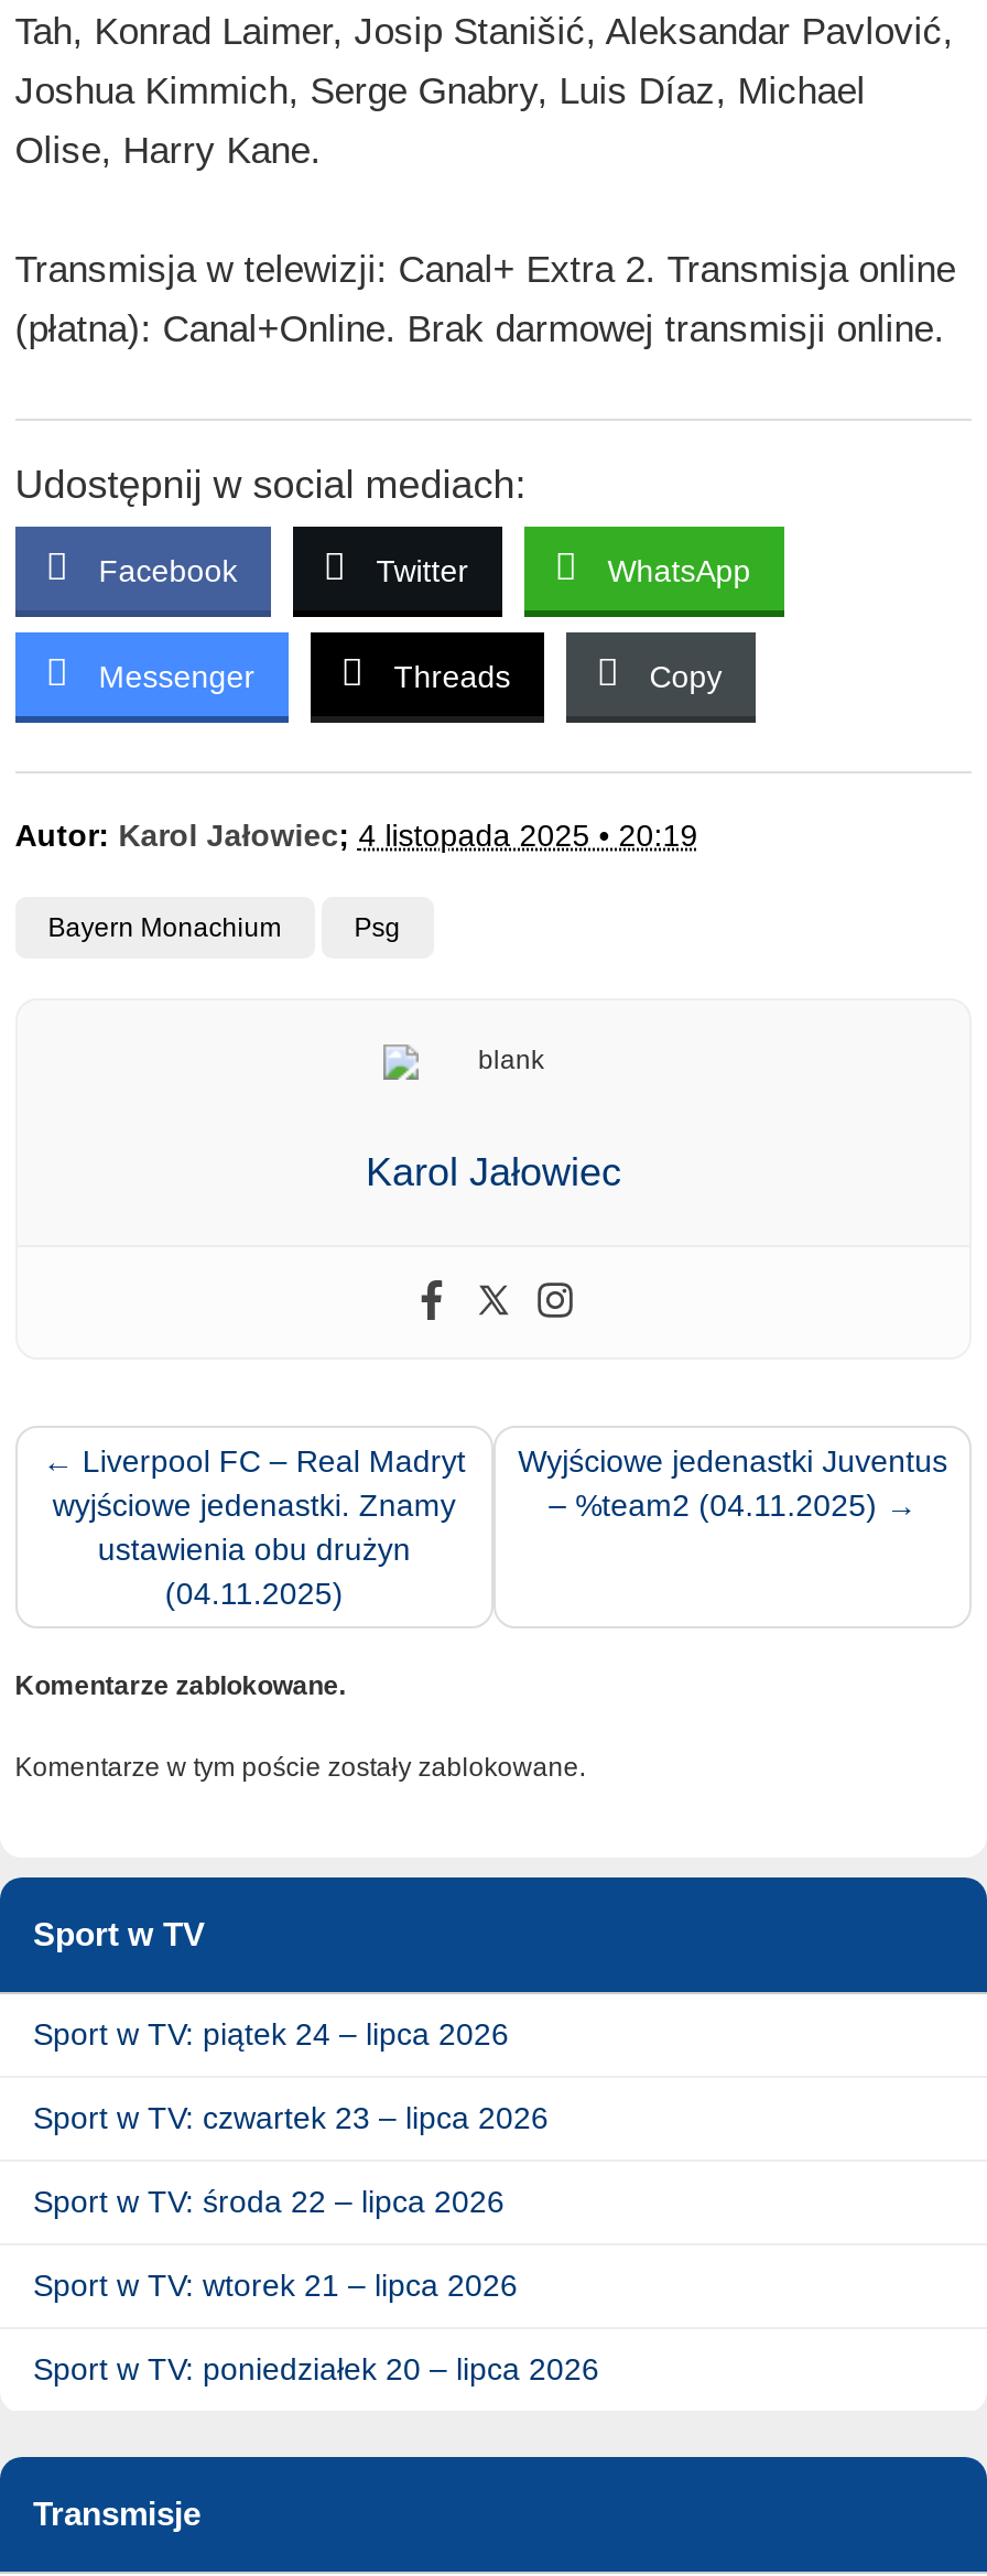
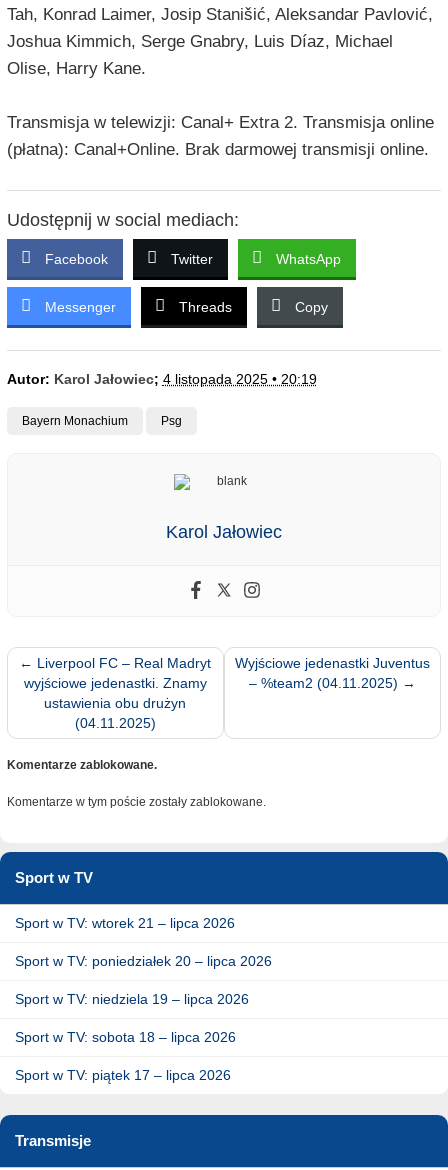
- Sport w TV: piątek 24 – lipca 2026
- Sport w TV: czwartek 23 – lipca 2026
- Sport w TV: środa 22 – lipca 2026

moved up: Sport w TV: wtorek 21 – lipca 2026 | Sport w TV: poniedziałek 20 – lipca 2026

+ Sport w TV: niedziela 19 – lipca 2026
+ Sport w TV: sobota 18 – lipca 2026
+ Sport w TV: piątek 17 – lipca 2026
